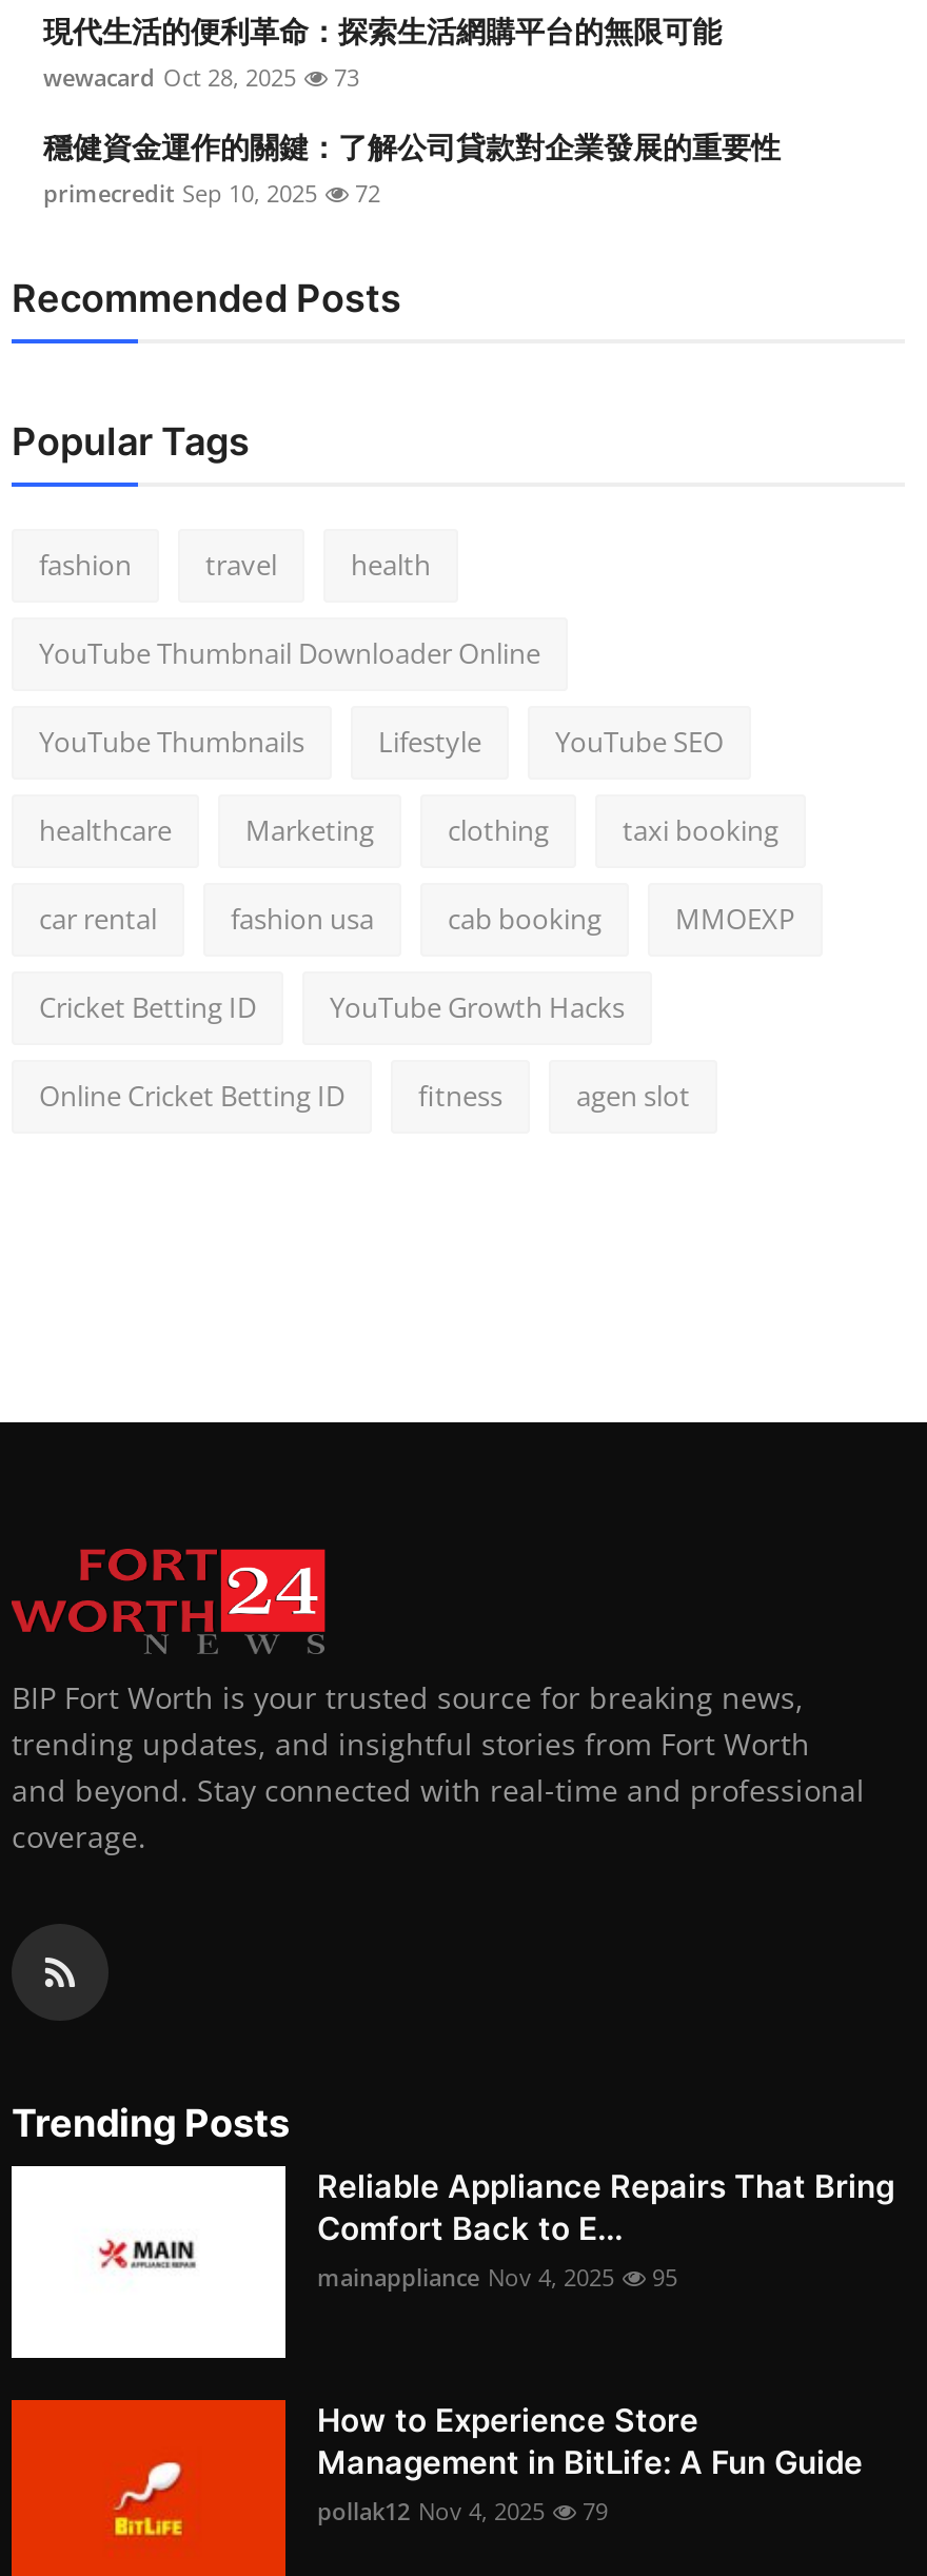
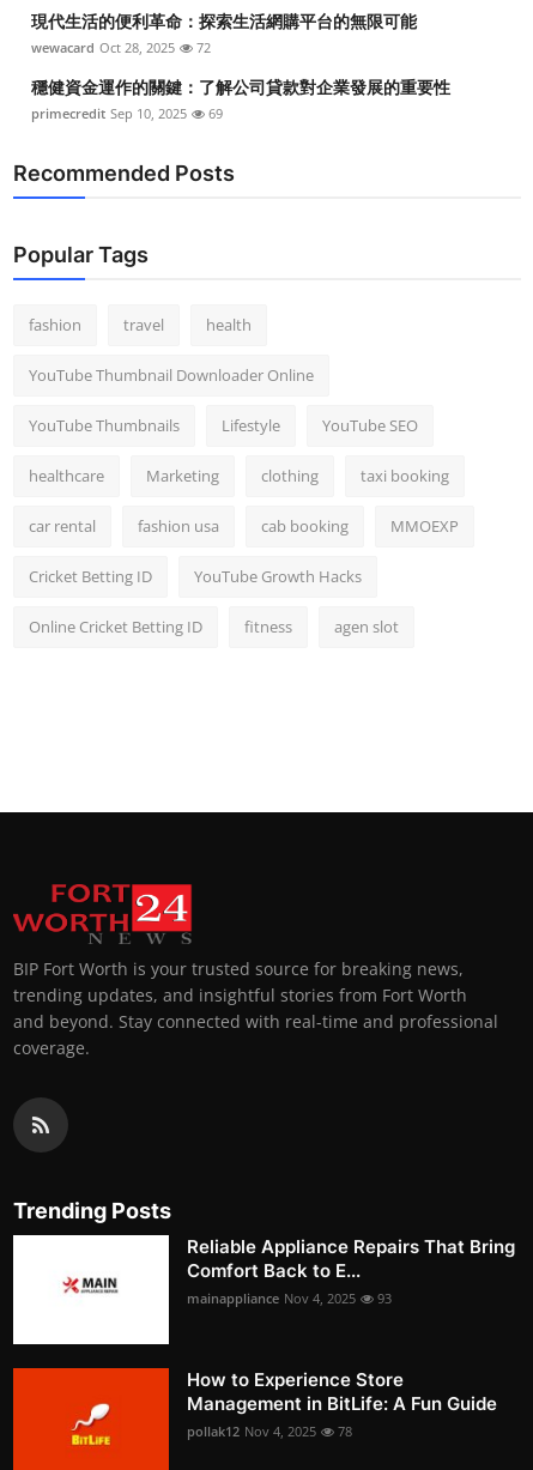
- wewacard Oct 28, 2025 73
+ wewacard Oct 28, 2025 72

- primecredit Sep 10, 2025 72
+ primecredit Sep 10, 2025 69

- mainappliance Nov 4, 2025 95
+ mainappliance Nov 4, 2025 93

- pollak12 Nov 4, 2025 79
+ pollak12 Nov 4, 2025 78
